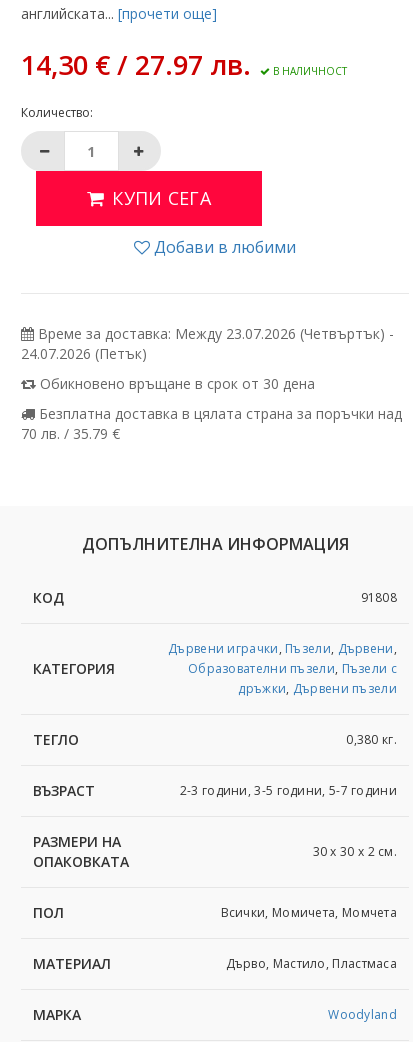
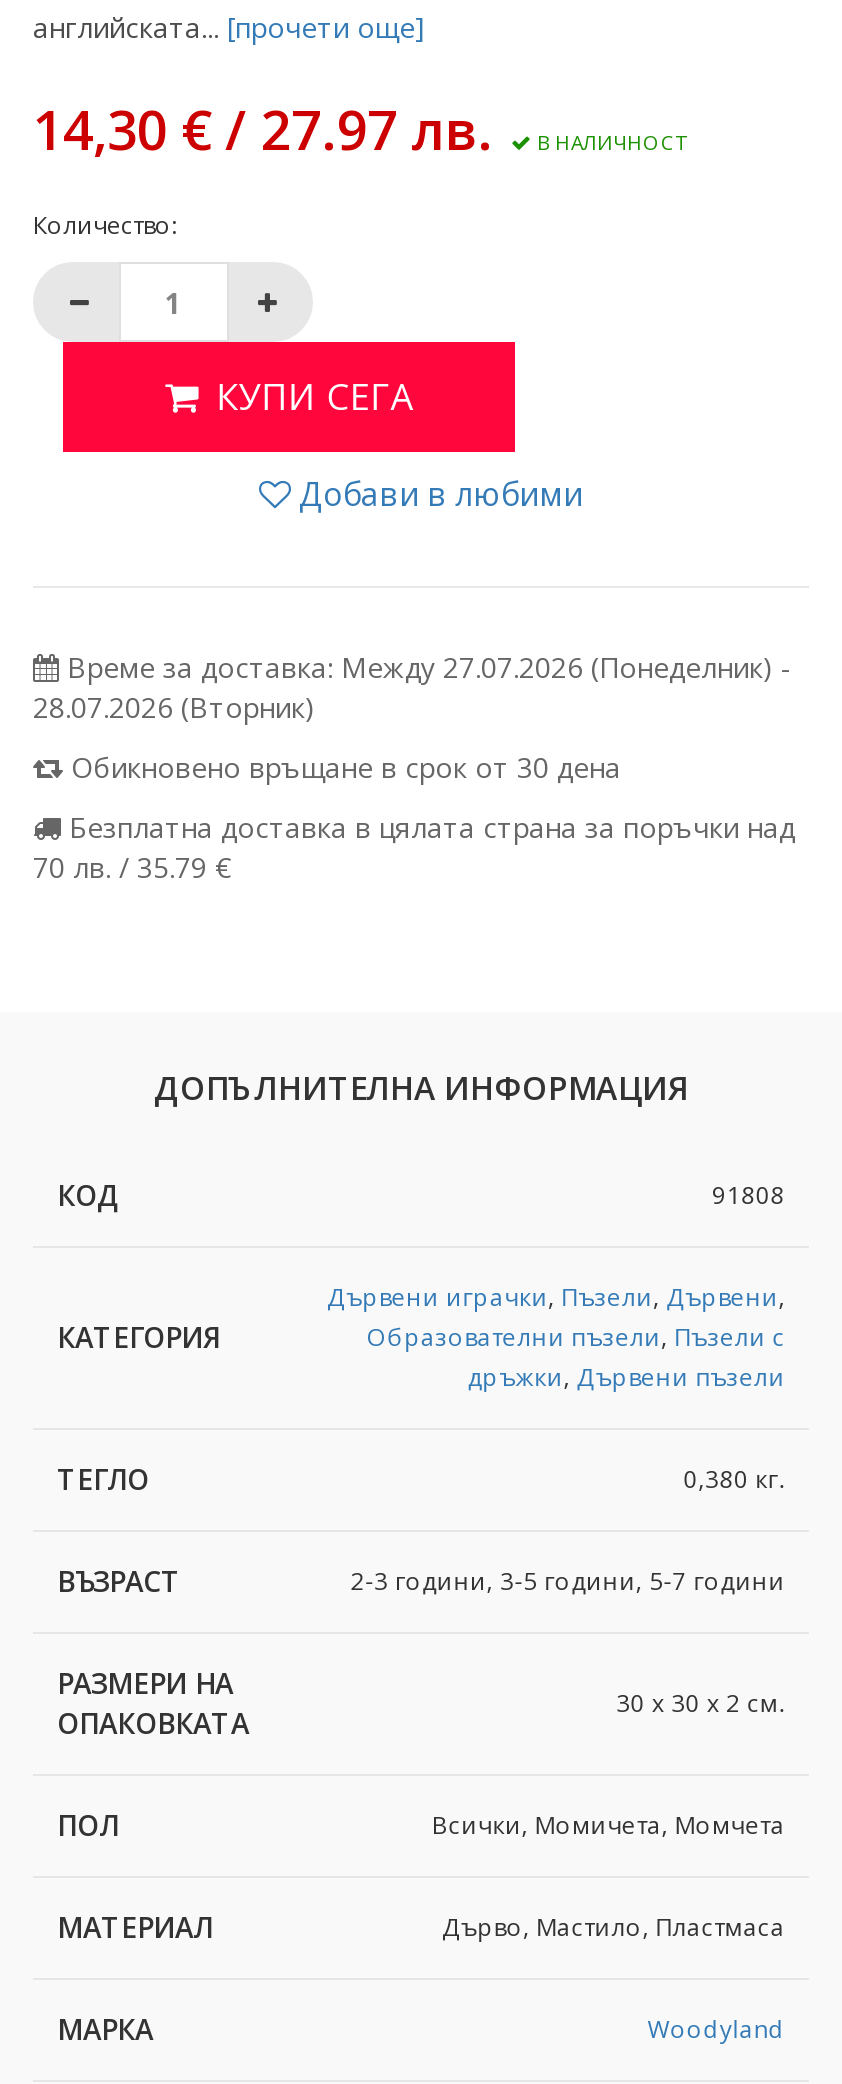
- Време за доставка: Между 23.07.2026 (Четвъртък) -
- 24.07.2026 (Петък)
+ Време за доставка: Между 27.07.2026 (Понеделник) -
+ 28.07.2026 (Вторник)
